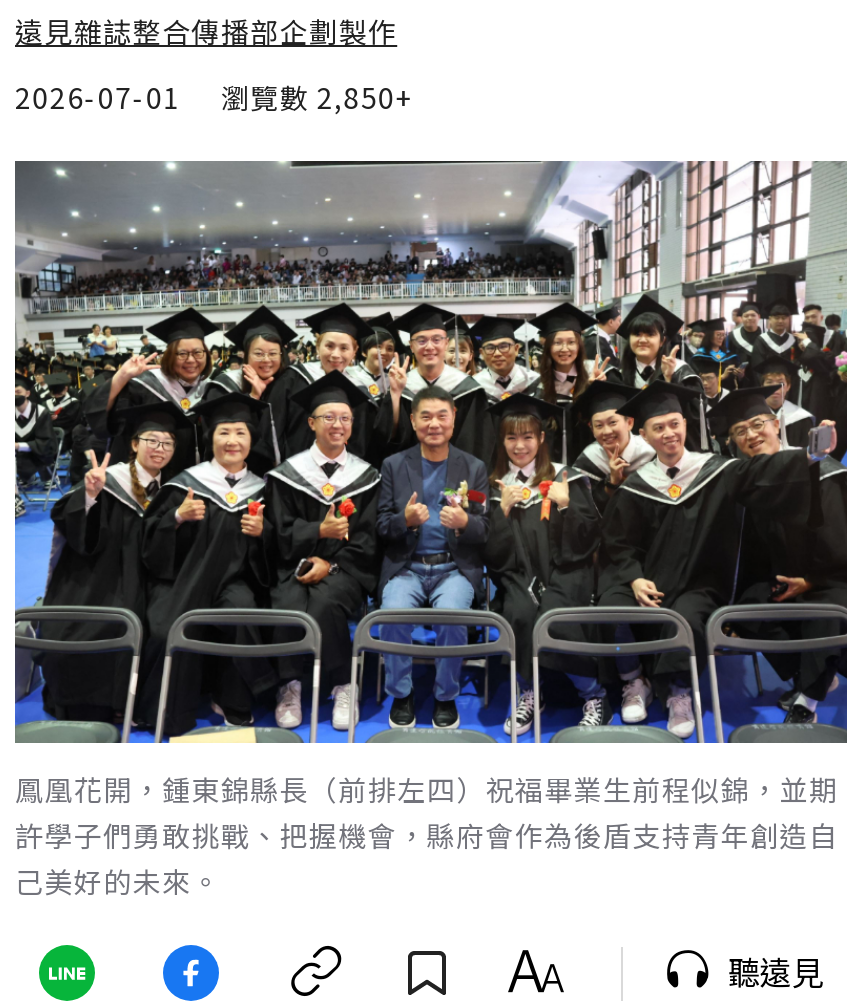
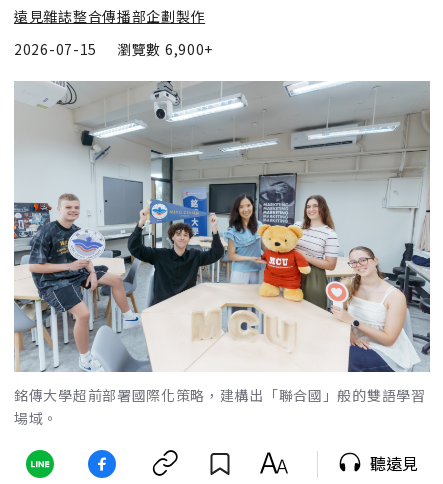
- 2026-07-01
- 瀏覽數2,850+
+ 2026-07-15
+ 瀏覽數6,900+

- [image]
- 鳳凰花開，鍾東錦縣長（前排左四）祝福畢業生前程似錦，並期
- 許學子們勇敢挑戰、把握機會，縣府會作為後盾支持青年創造自
- 己美好的未來。
+ [image]
+ 銘傳大學超前部署國際化策略，建構出「聯合國」般的雙語學習
+ 場域。
